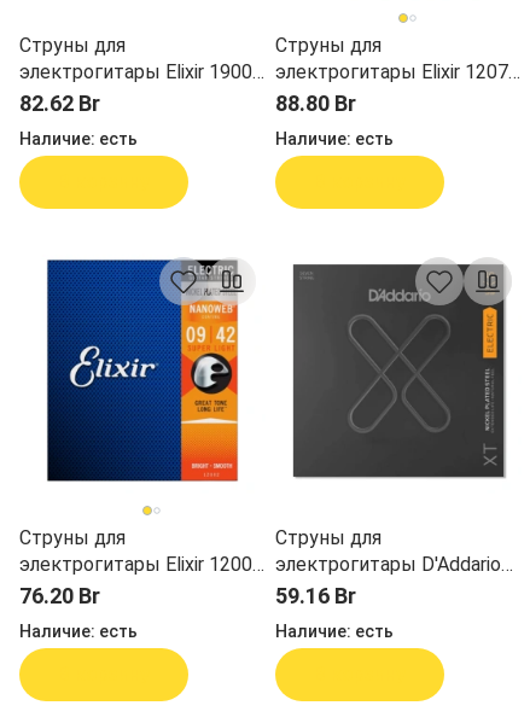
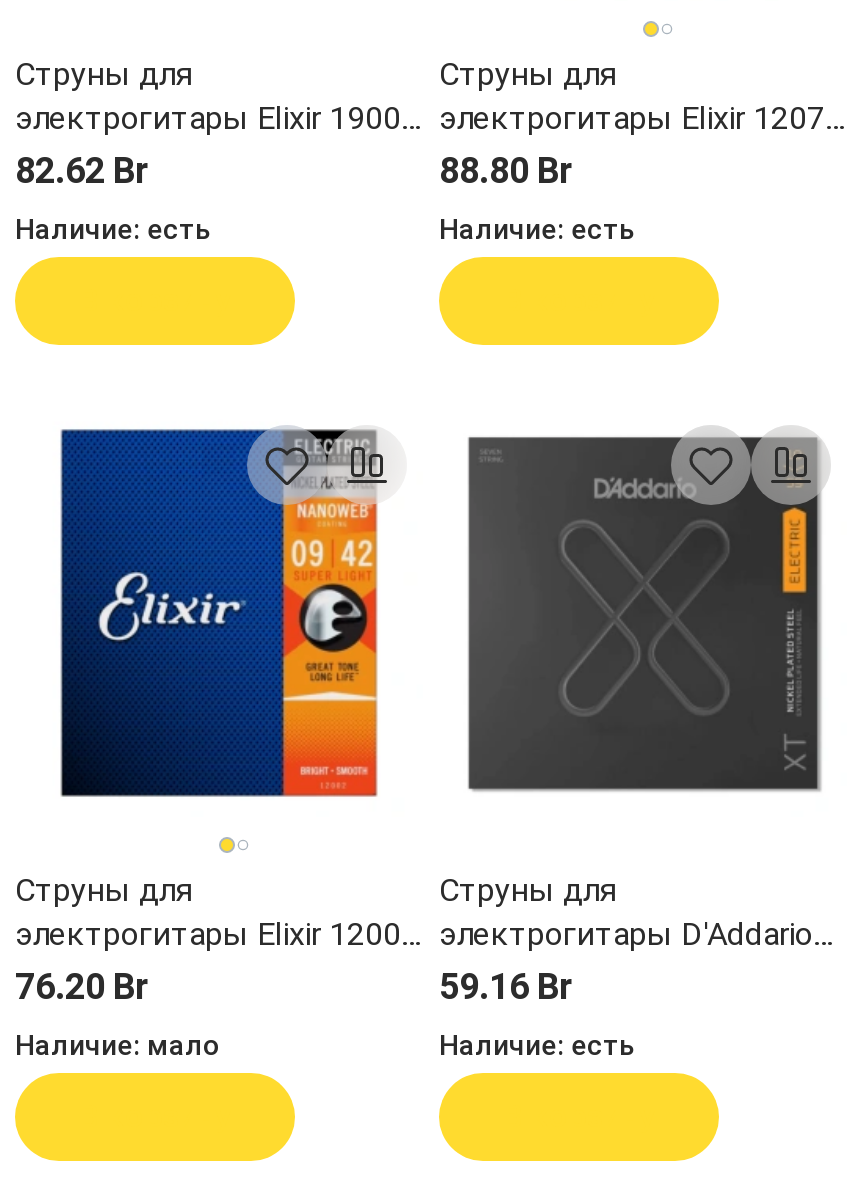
- Наличие: есть
+ Наличие: мало
